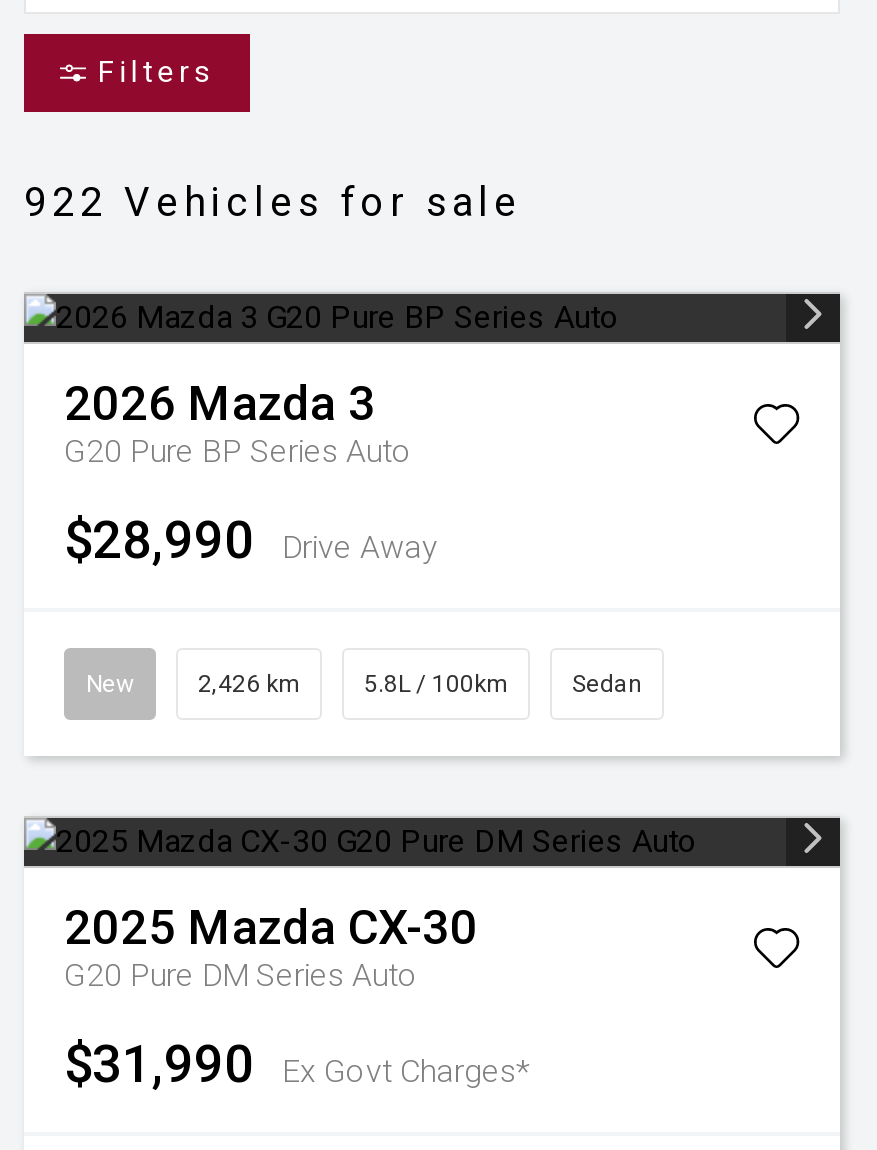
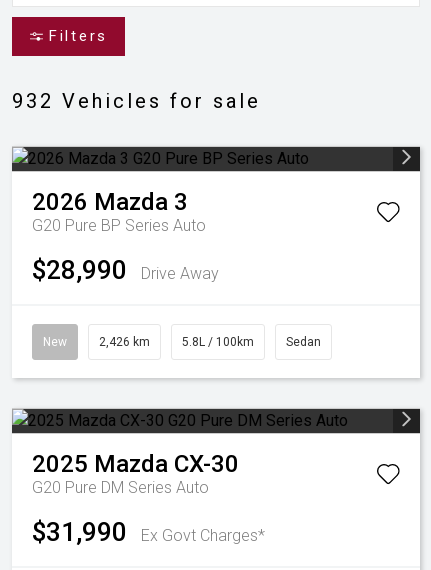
- 922 Vehicles for sale
+ 932 Vehicles for sale
